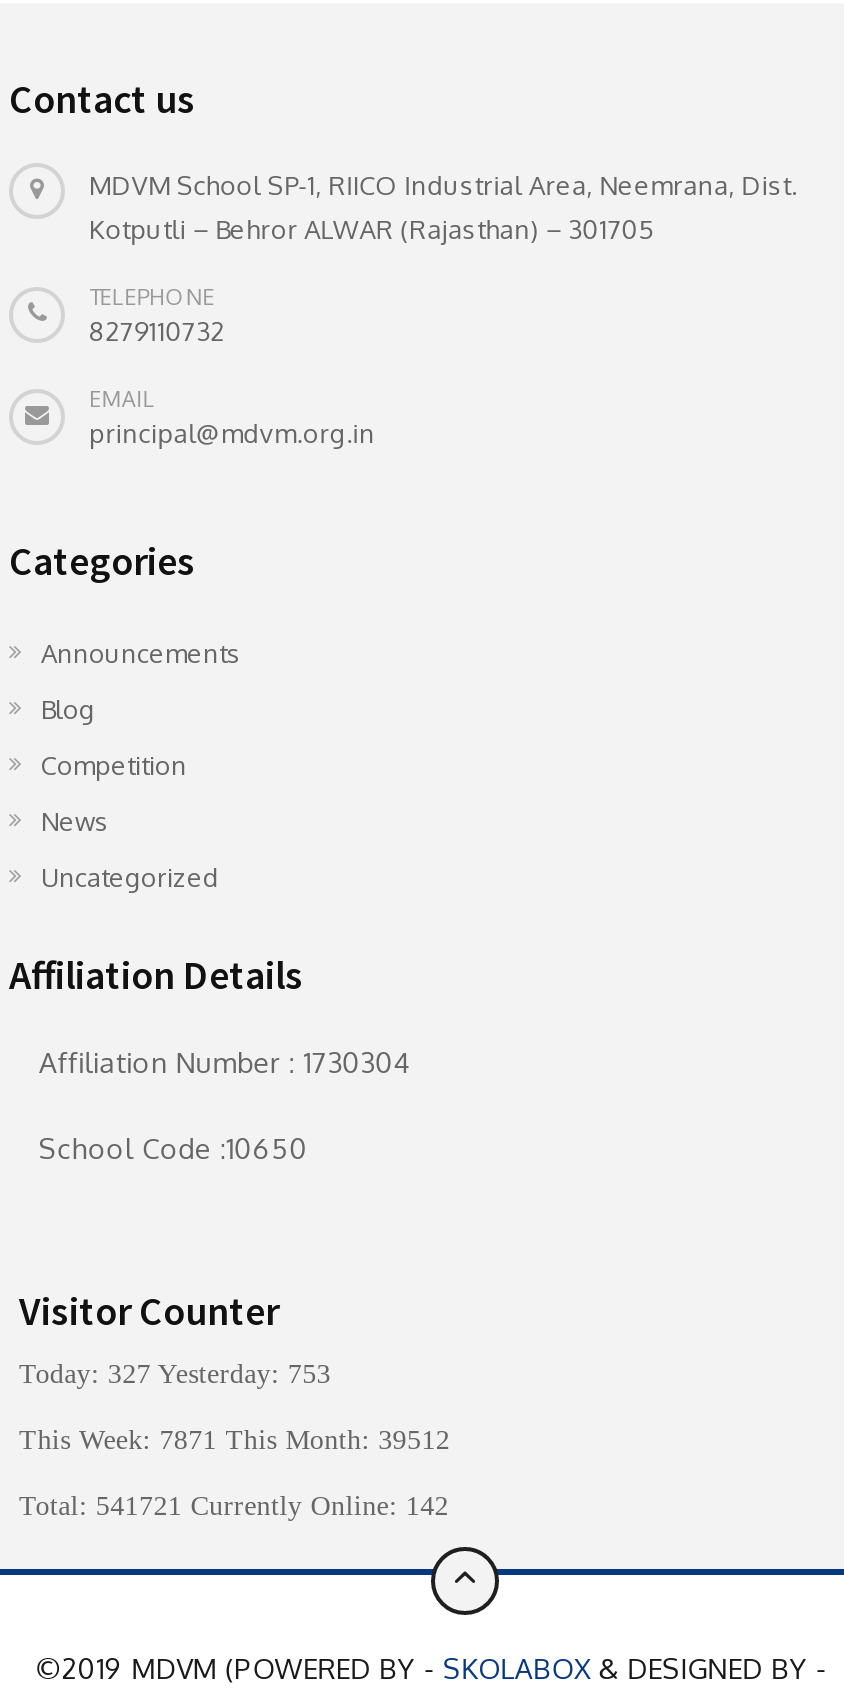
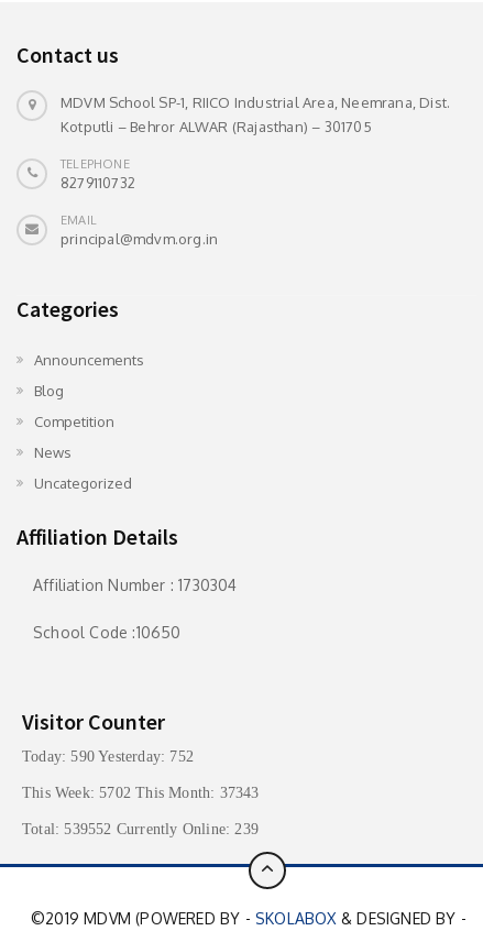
- Today: 327 Yesterday: 753
+ Today: 590 Yesterday: 752

- This Week: 7871 This Month: 39512
+ This Week: 5702 This Month: 37343

- Total: 541721 Currently Online: 142
+ Total: 539552 Currently Online: 239
